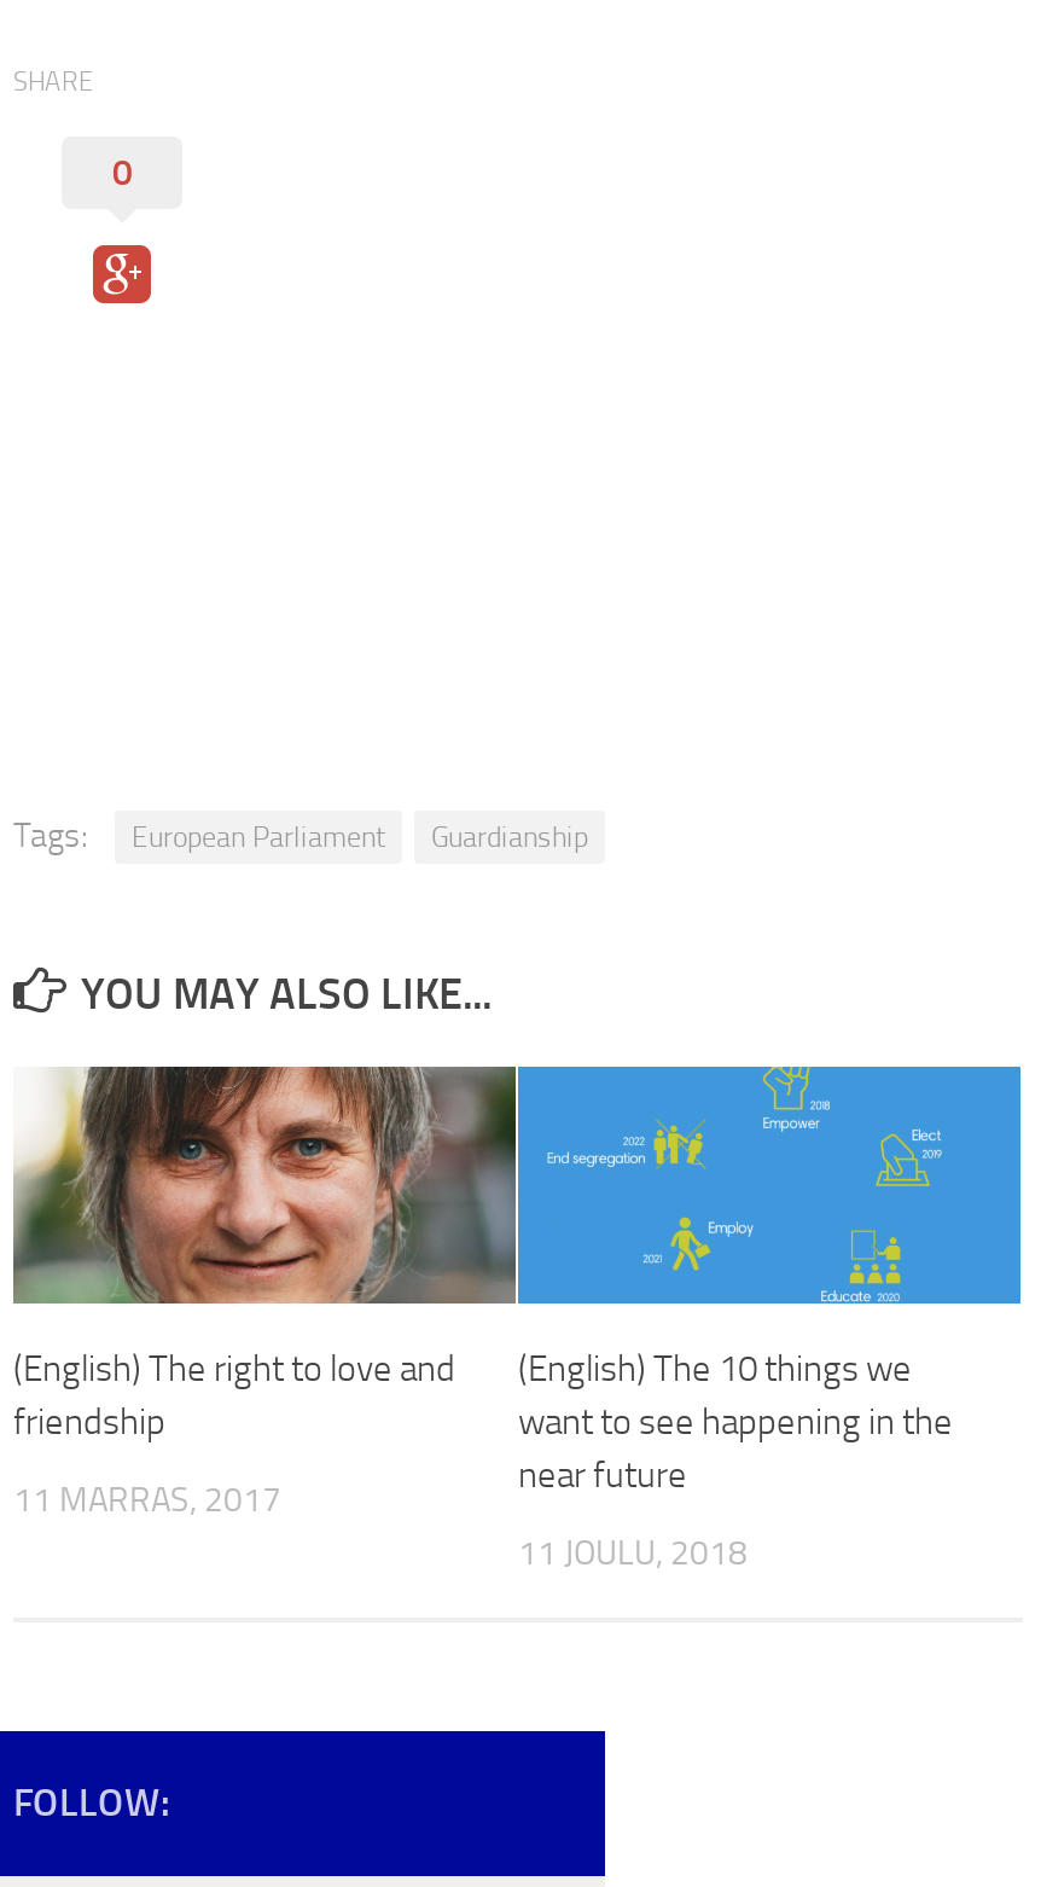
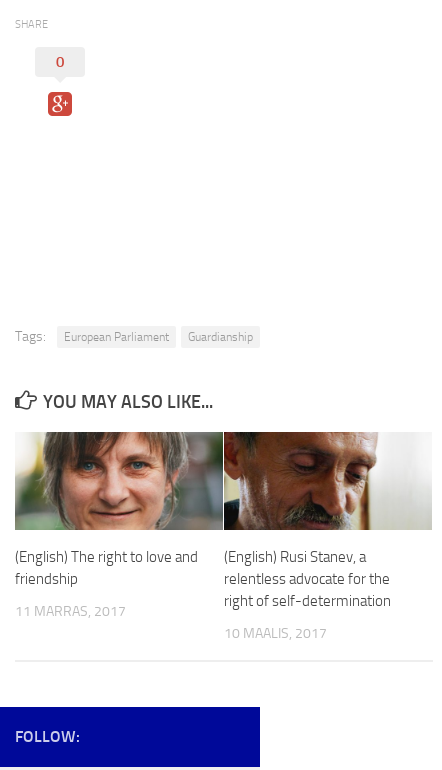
- [image]
- (English) The 10 things we
- want to see happening in the
- near future
+ [image]
+ (English) Rusi Stanev, a
+ relentless advocate for the
+ right of self-determination

- 11 JOULU, 2018
+ 10 MAALIS, 2017
